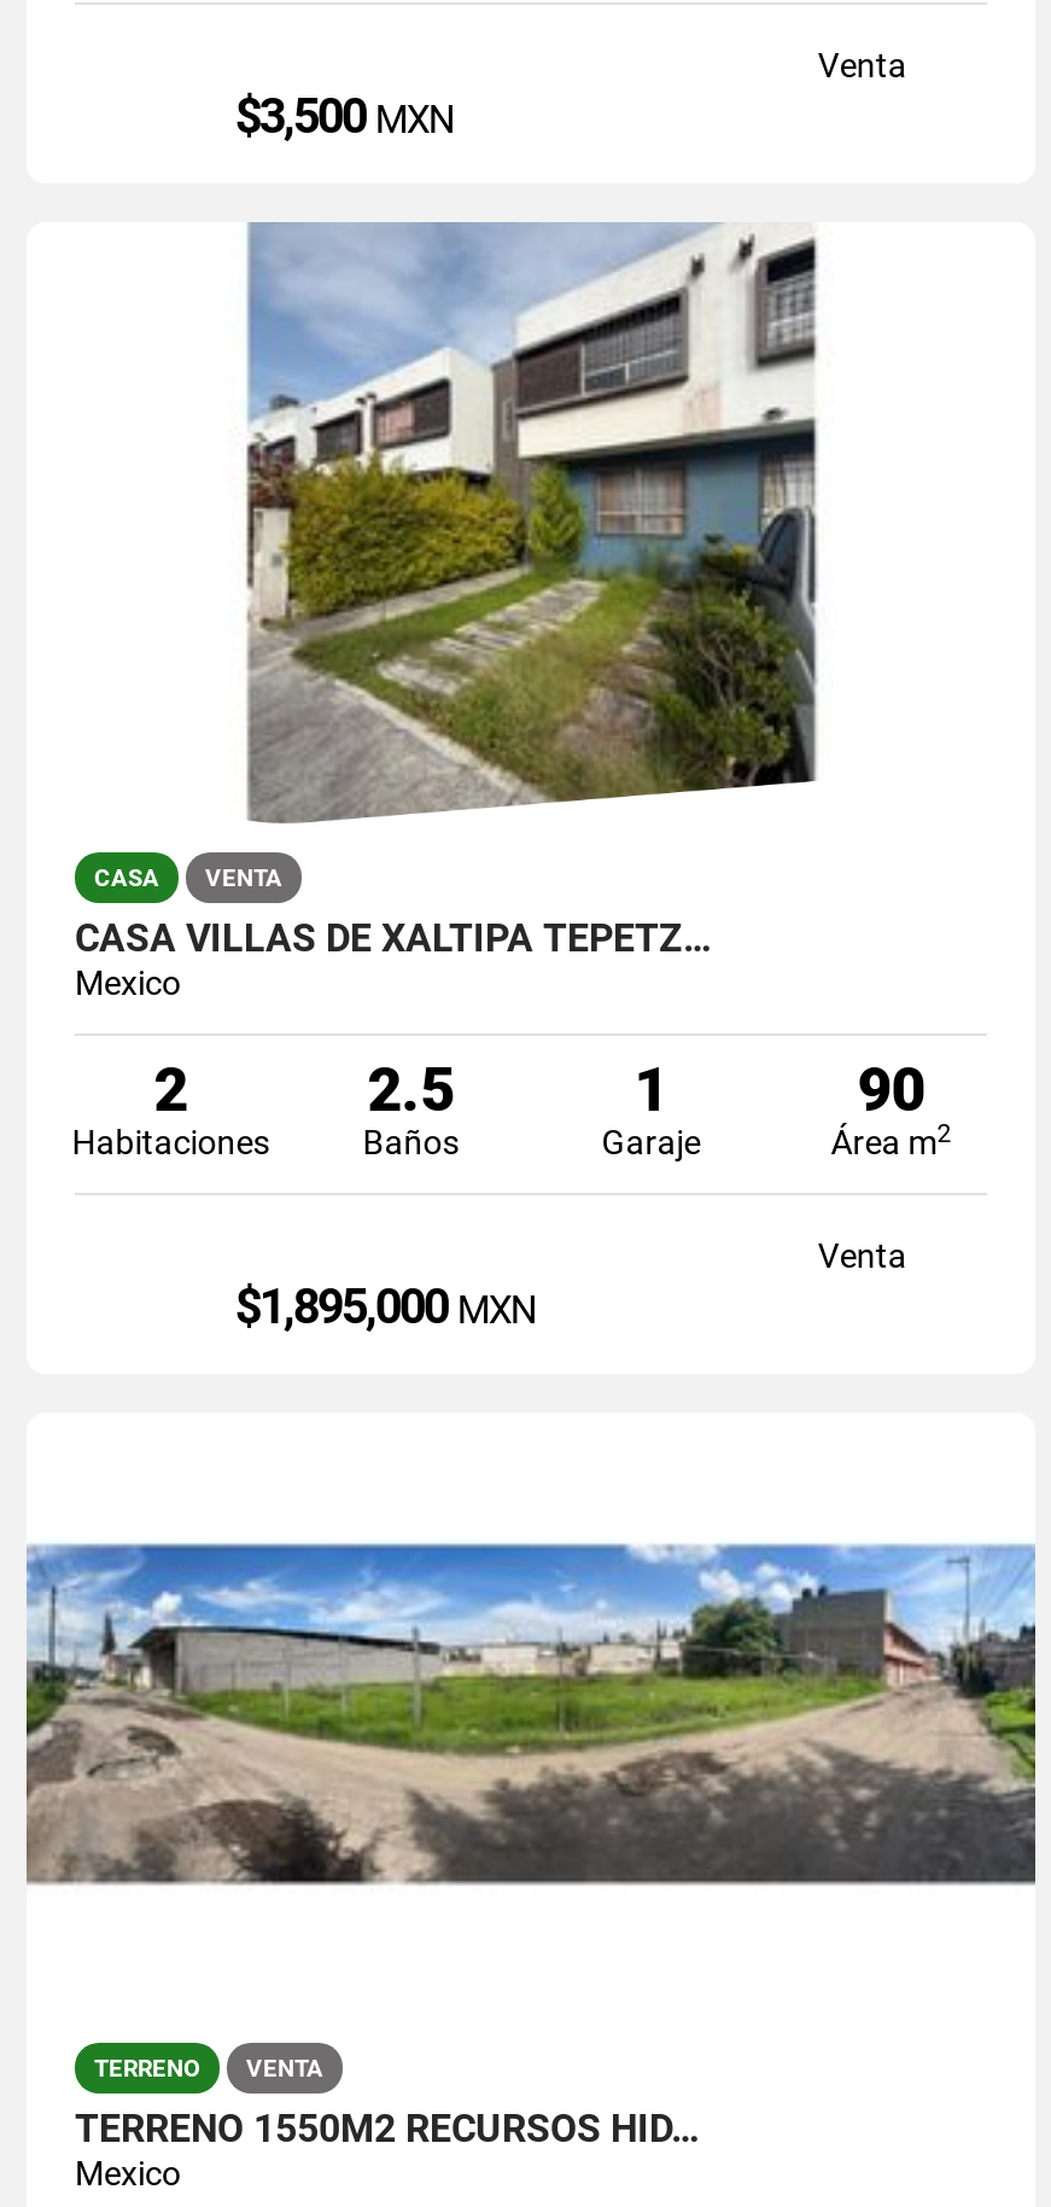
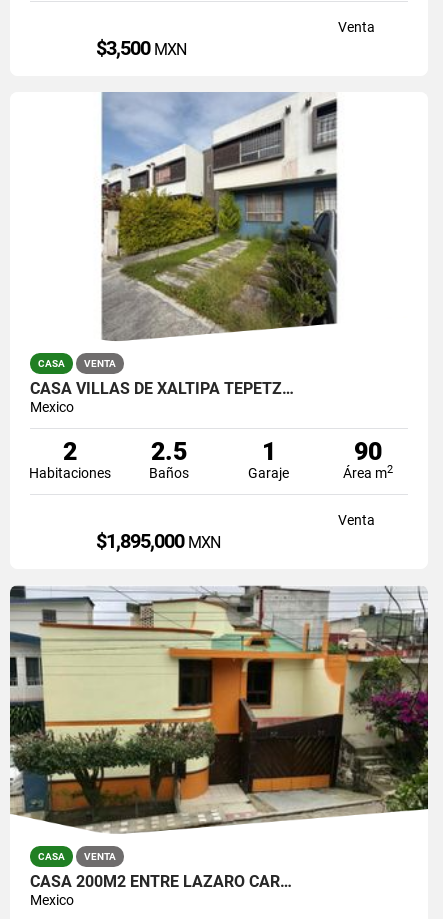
- [image]
- TERRENO
+ [image]
+ CASA

- TERRENO 1550M2 RECURSOS HID…
+ CASA 200M2 ENTRE LAZARO CAR…
